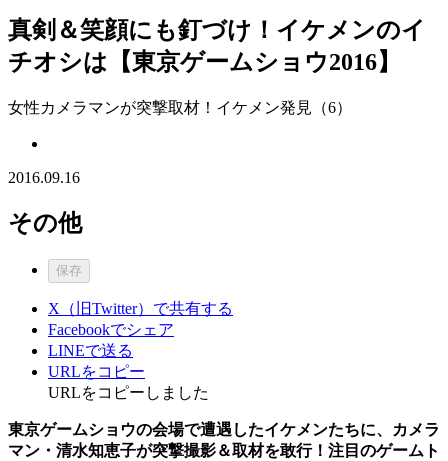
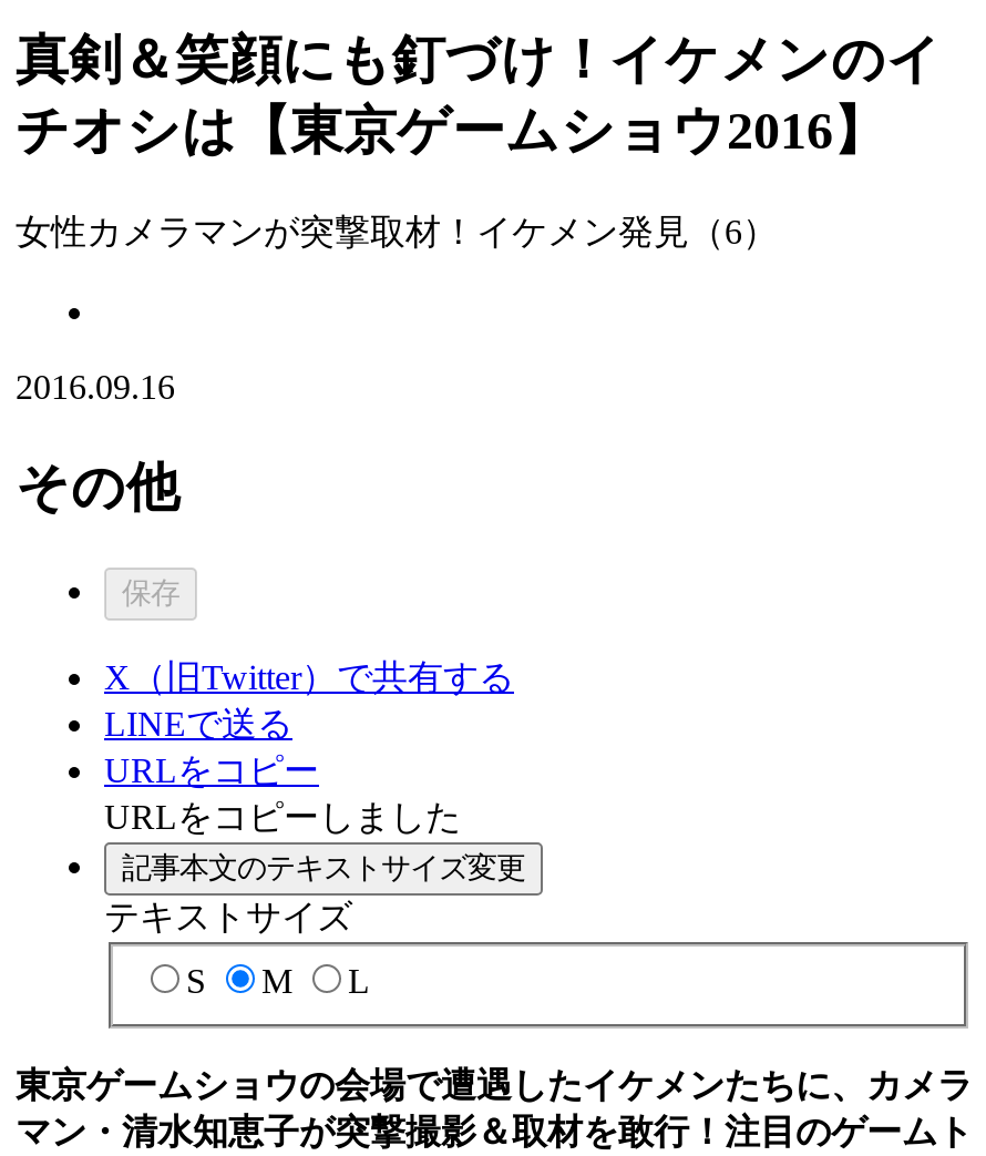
- Facebookでシェア

moved up: LINEで送る | URLをコピー | URLをコピーしました

+ 記事本文のテキストサイズ変更
+ テキストサイズ
+ S
+ M
+ L
